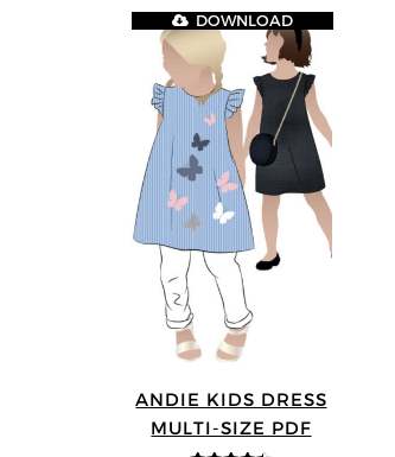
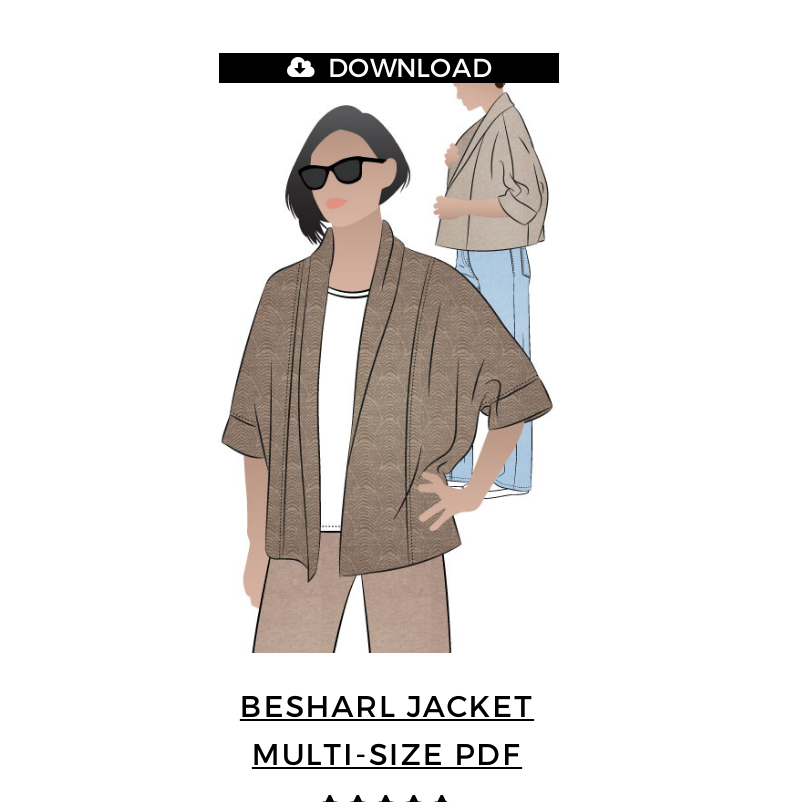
- [image]
- ANDIE KIDS DRESS
+ [image]
+ BESHARL JACKET
